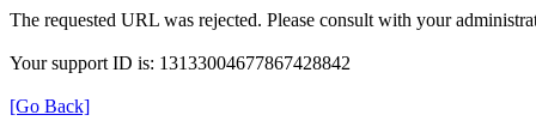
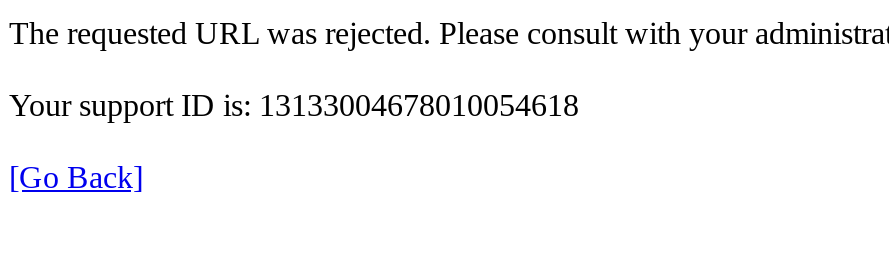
- Your support ID is: 13133004677867428842
+ Your support ID is: 13133004678010054618
